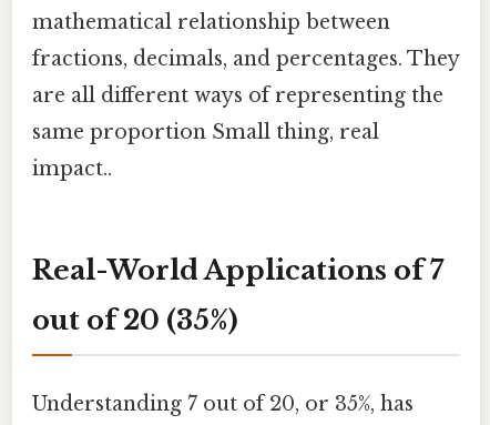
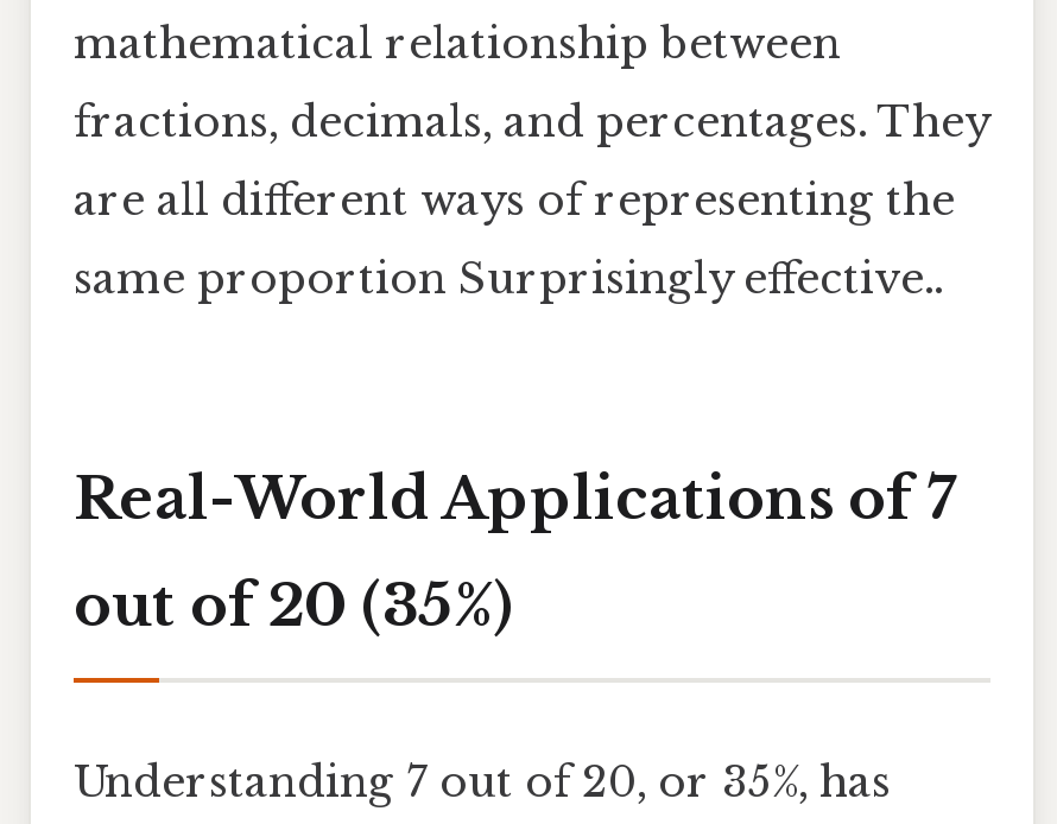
- same proportion Small thing, real
- impact..
+ same proportion Surprisingly effective..
